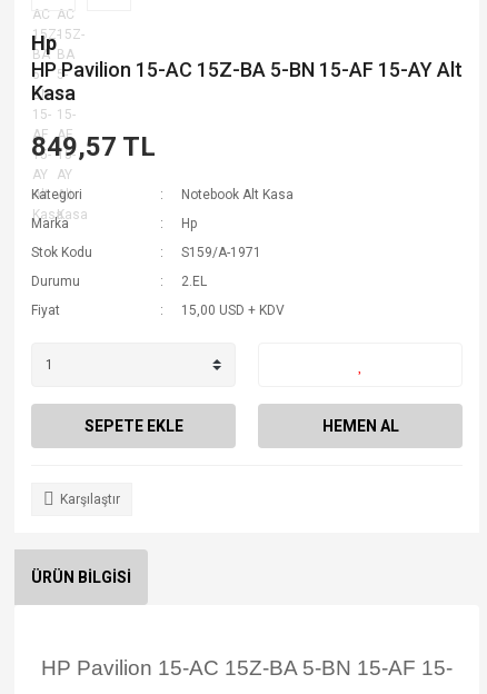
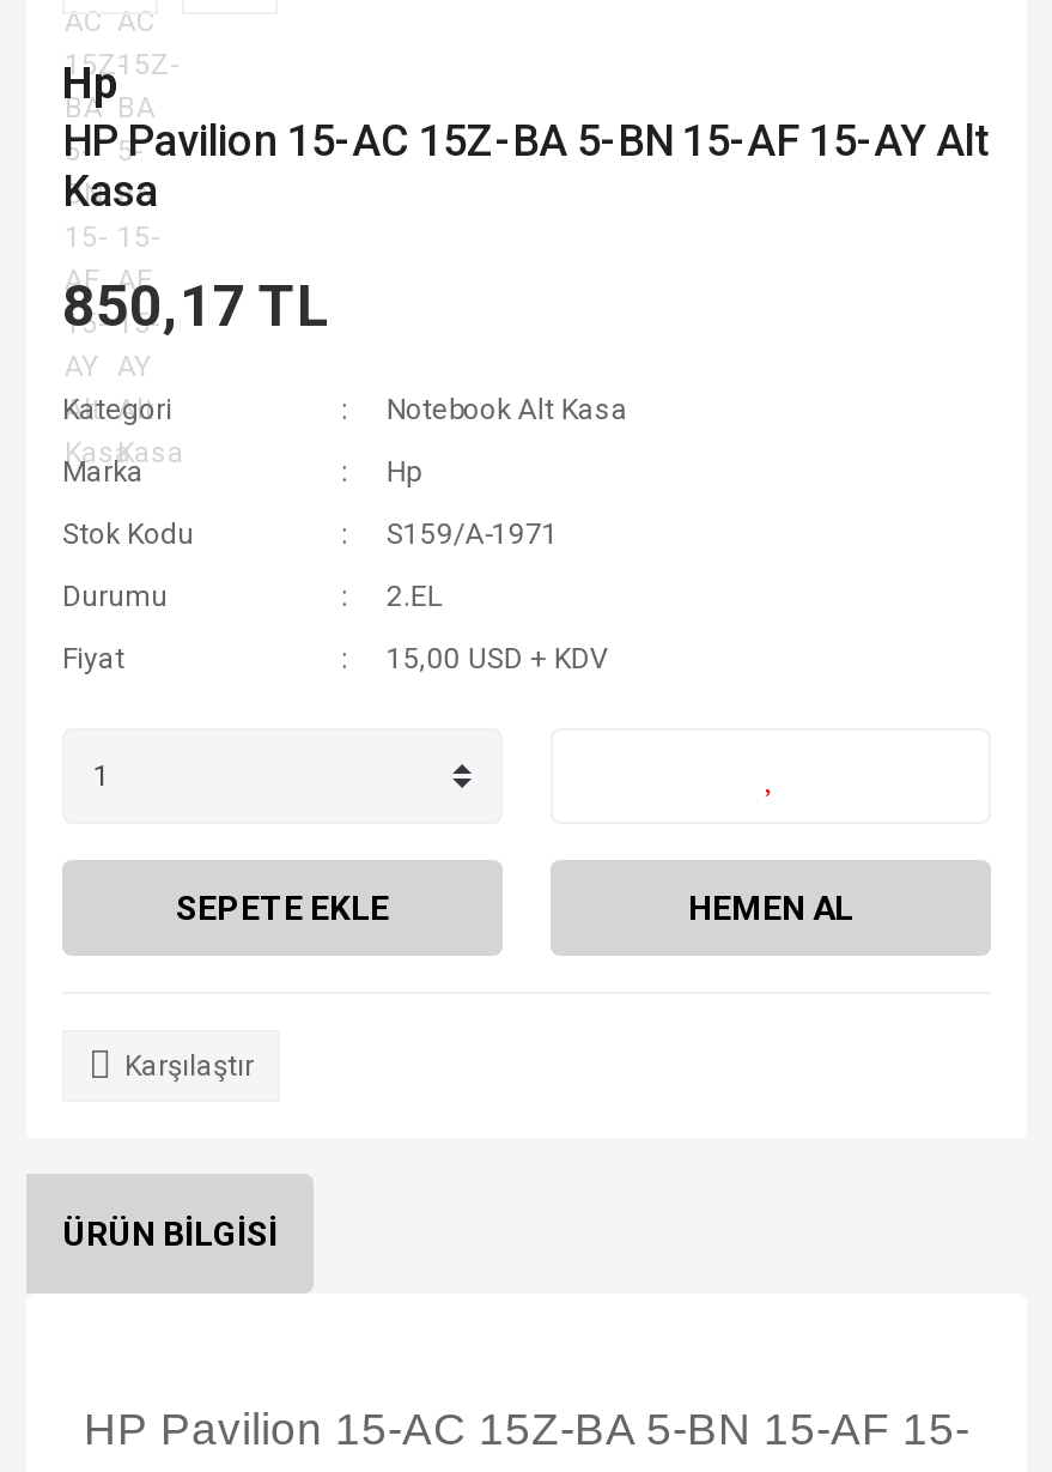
- 849,57 TL
+ 850,17 TL
